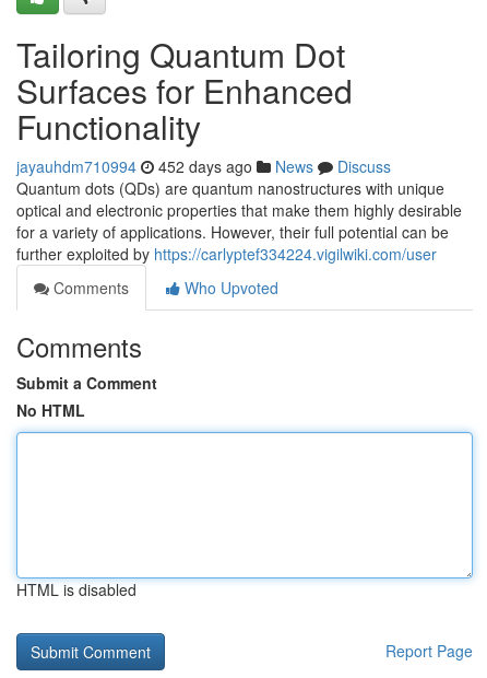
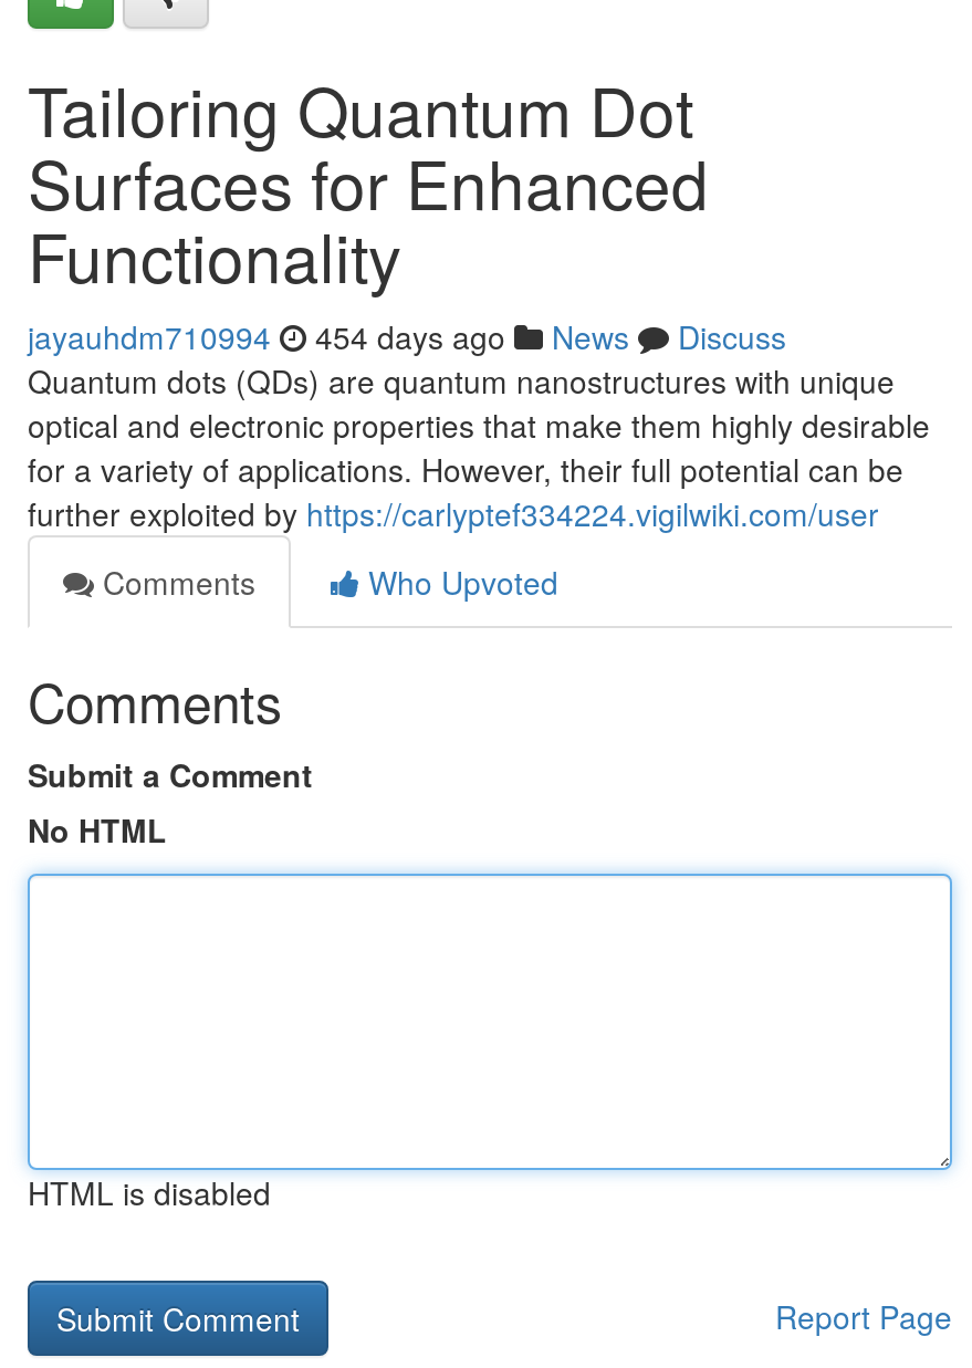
- jayauhdm710994 452 days ago News Discuss
+ jayauhdm710994 454 days ago News Discuss
